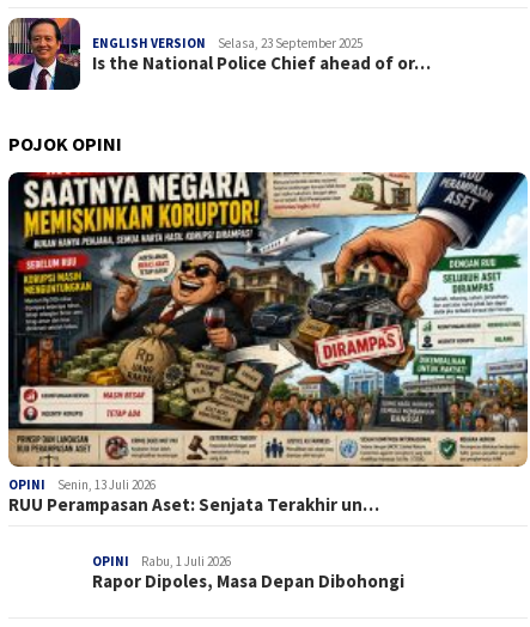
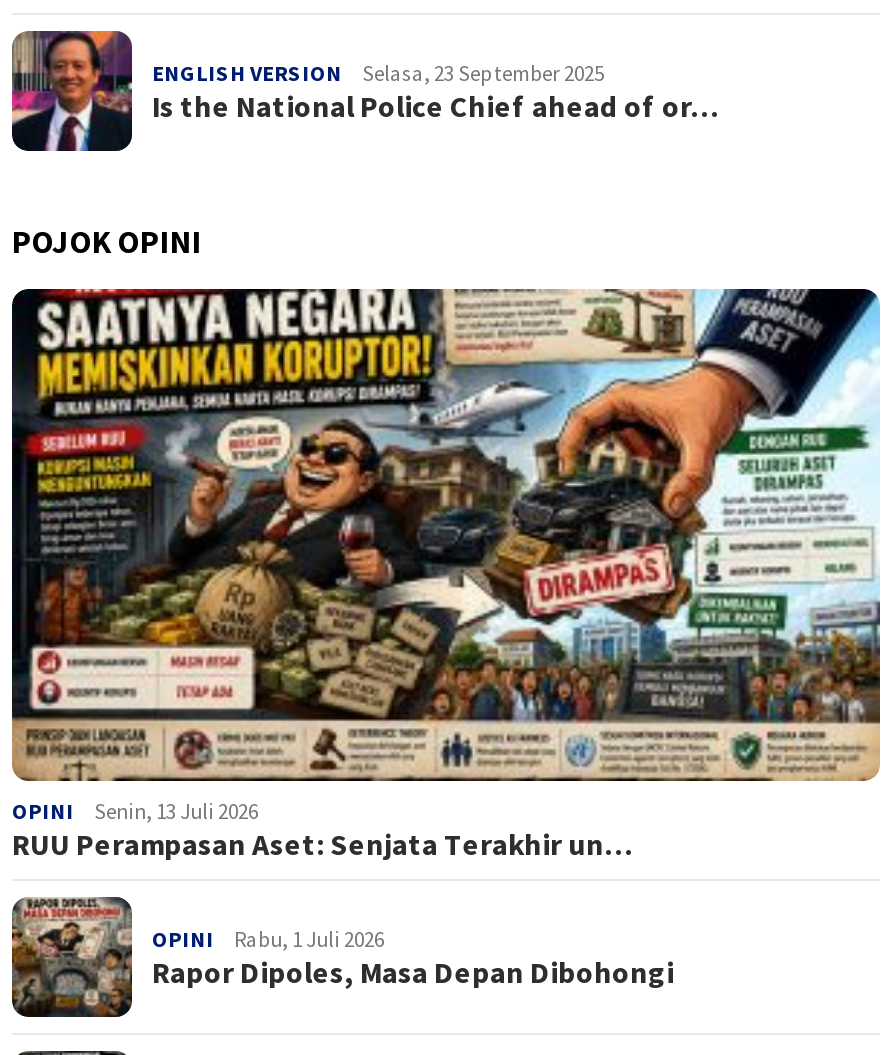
+ [image]
